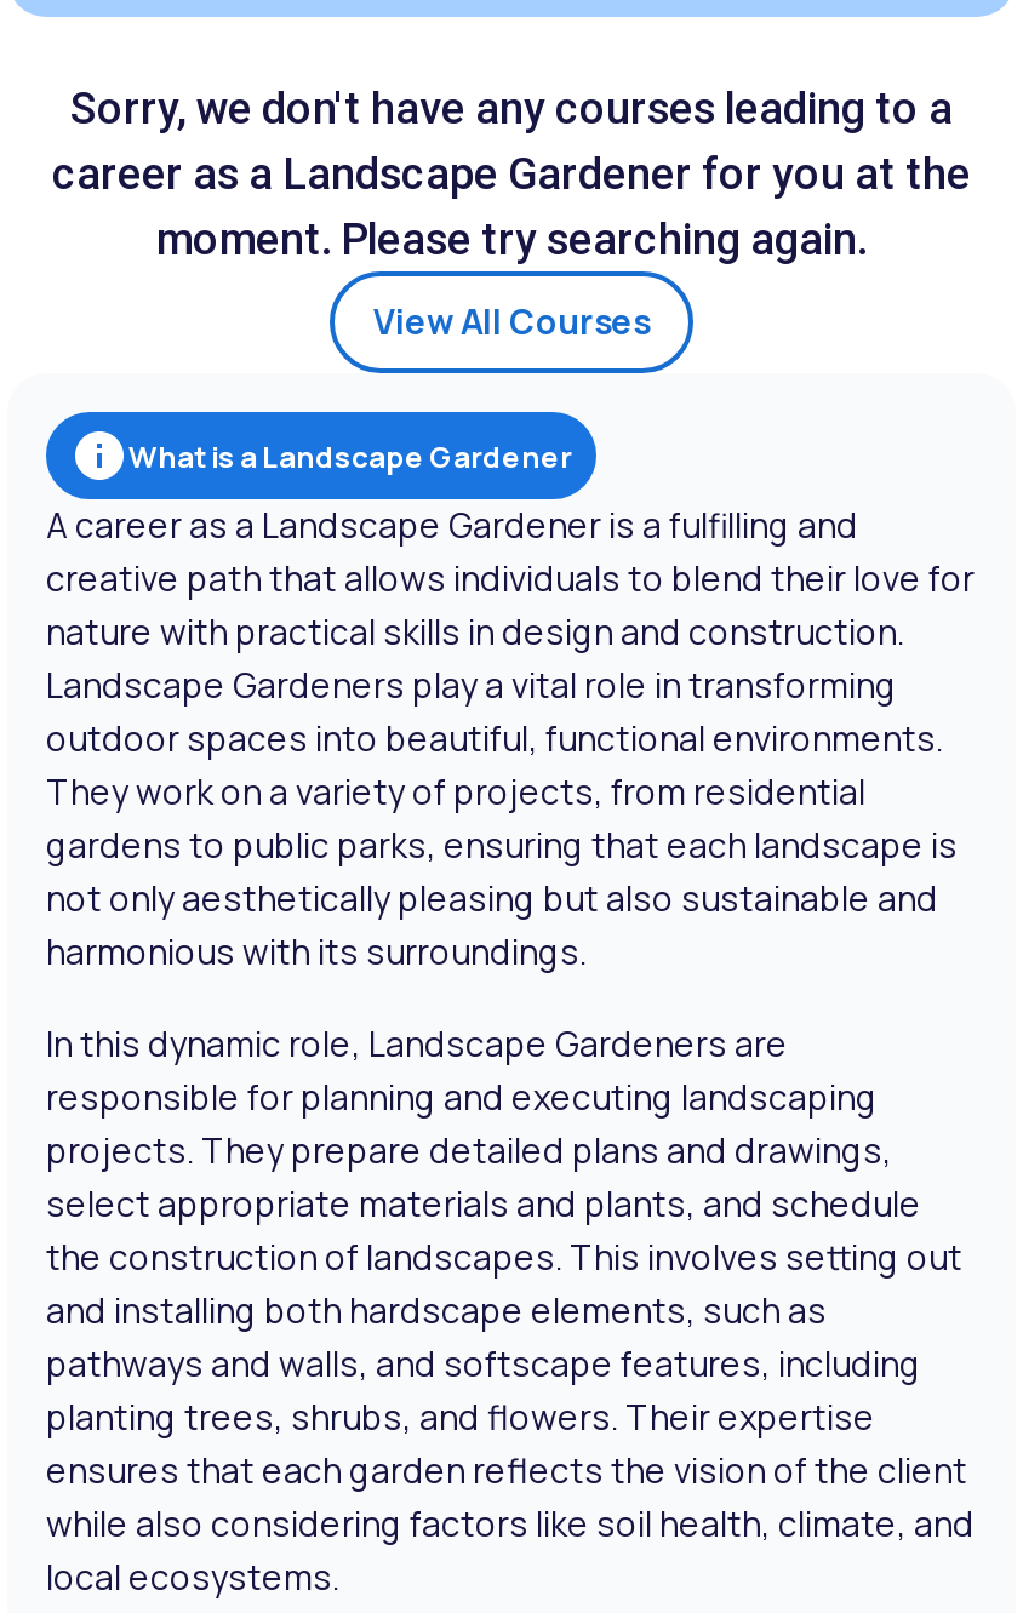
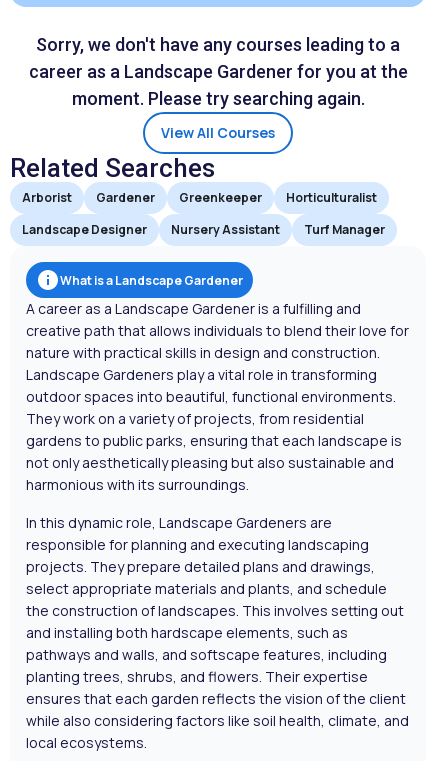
+ Related Searches
+ Arborist
+ Gardener
+ Greenkeeper
+ Horticulturalist
+ Landscape Designer
+ Nursery Assistant
+ Turf Manager
